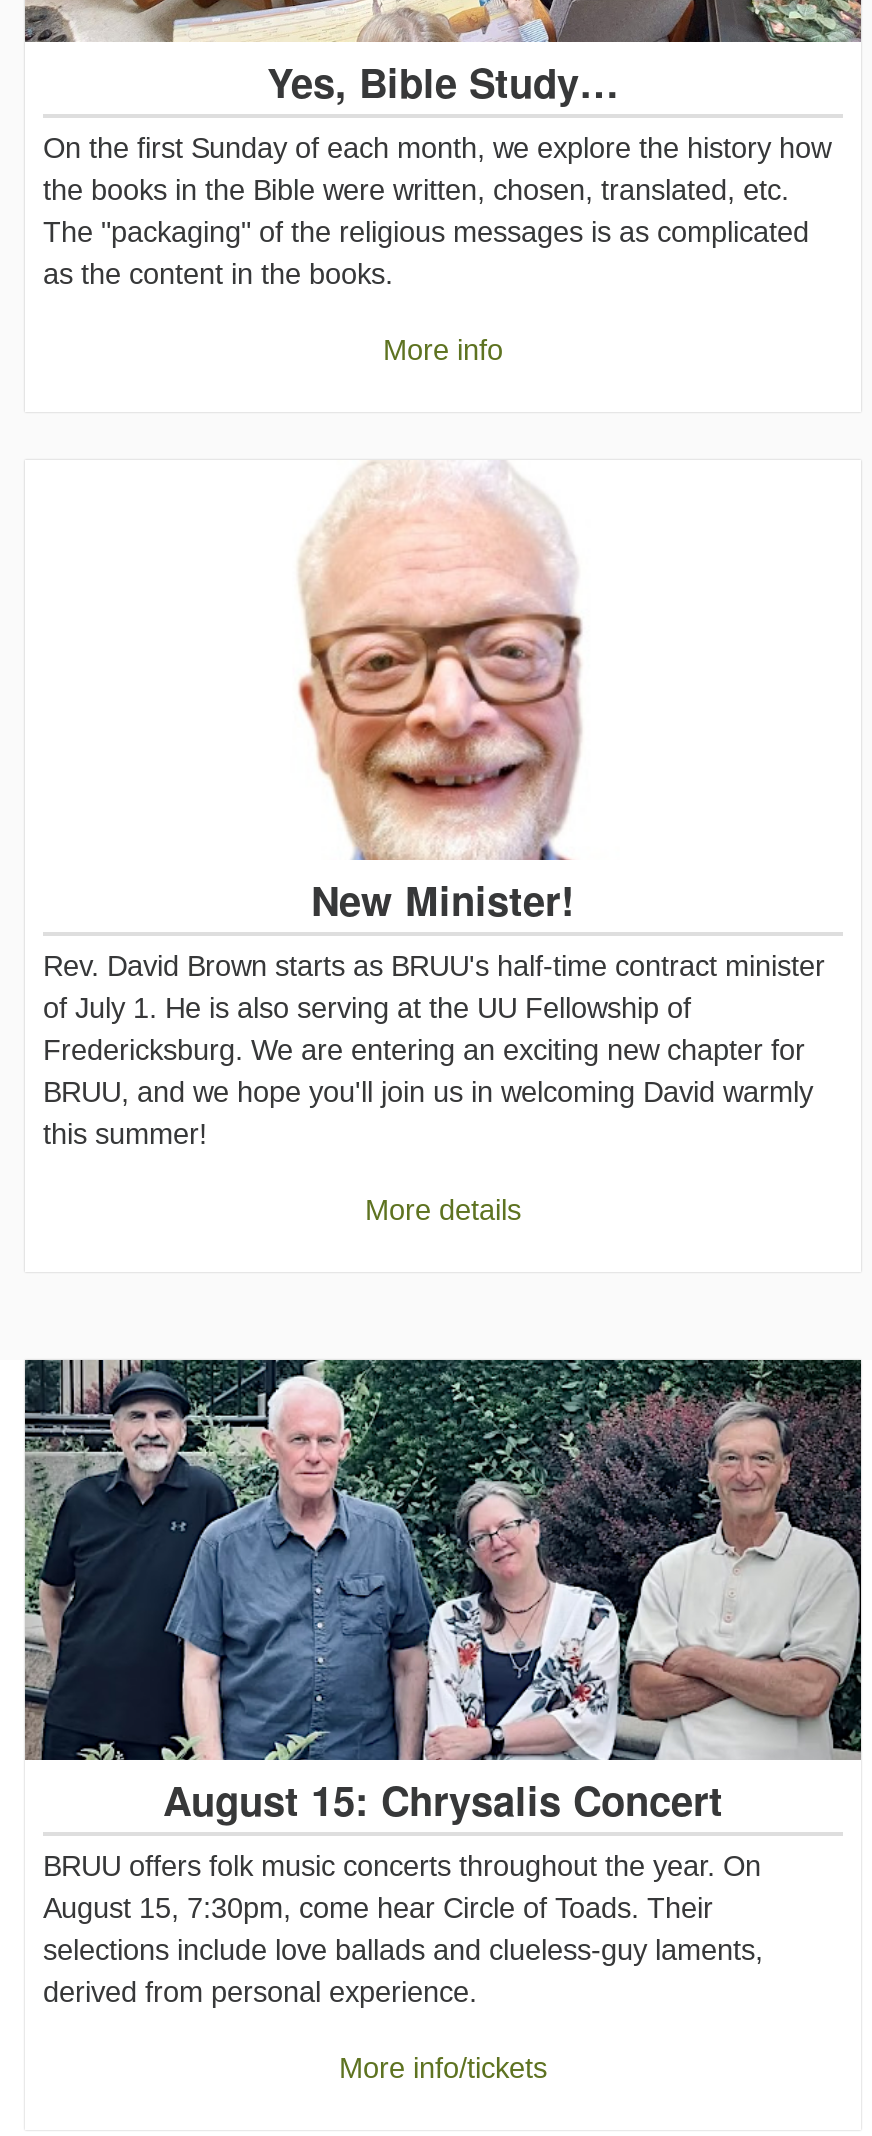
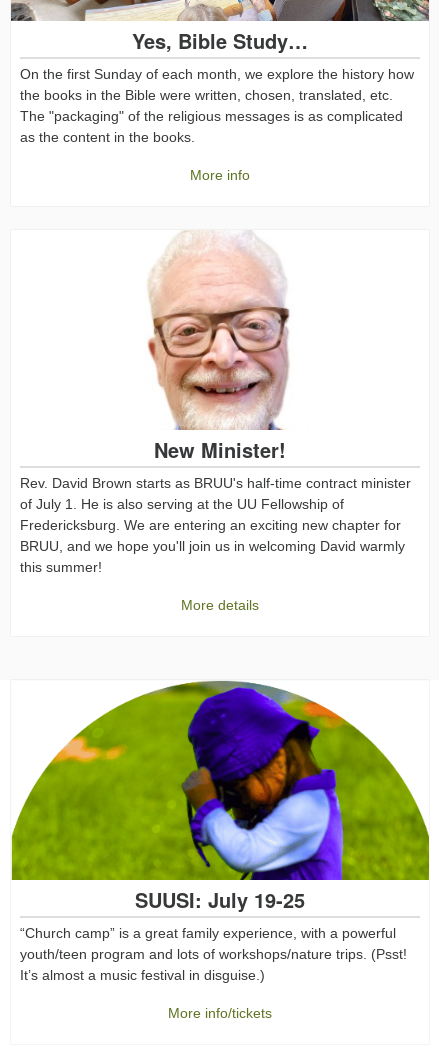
- [image]
- August 15: Chrysalis Concert
- BRUU offers folk music concerts throughout the year. On
- August 15, 7:30pm, come hear Circle of Toads. Their
- selections include love ballads and clueless-guy laments,
- derived from personal experience.
+ [image]
+ SUUSI: July 19-25
+ “Church camp” is a great family experience, with a powerful
+ youth/teen program and lots of workshops/nature trips. (Psst!
+ It’s almost a music festival in disguise.)
